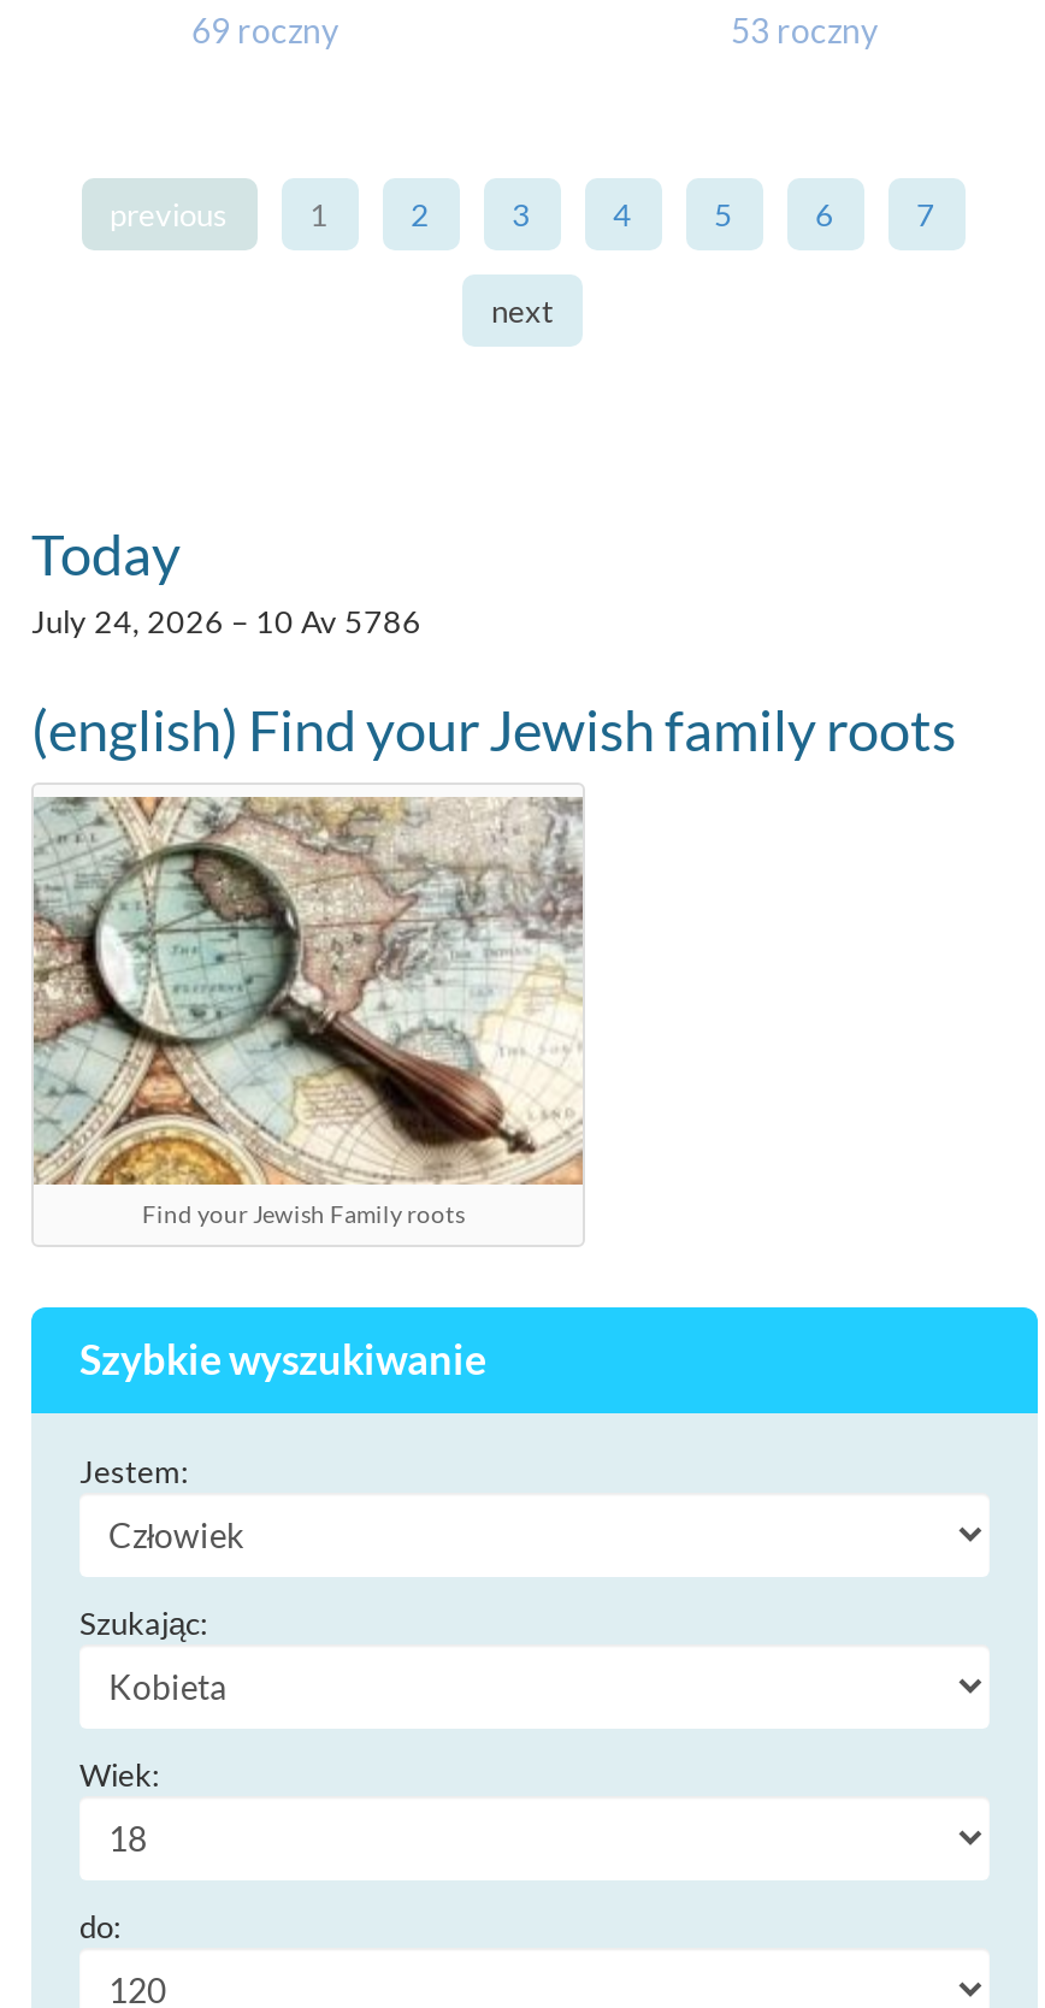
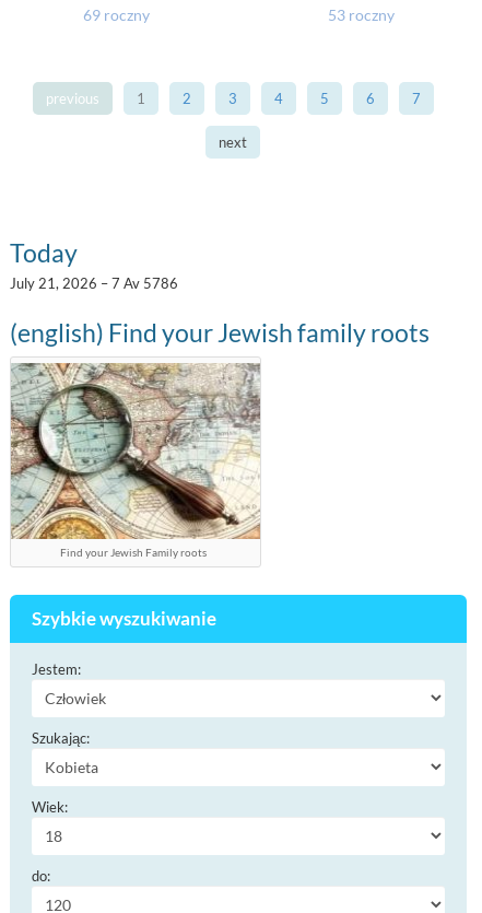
- July 24, 2026 – 10 Av 5786
+ July 21, 2026 – 7 Av 5786
